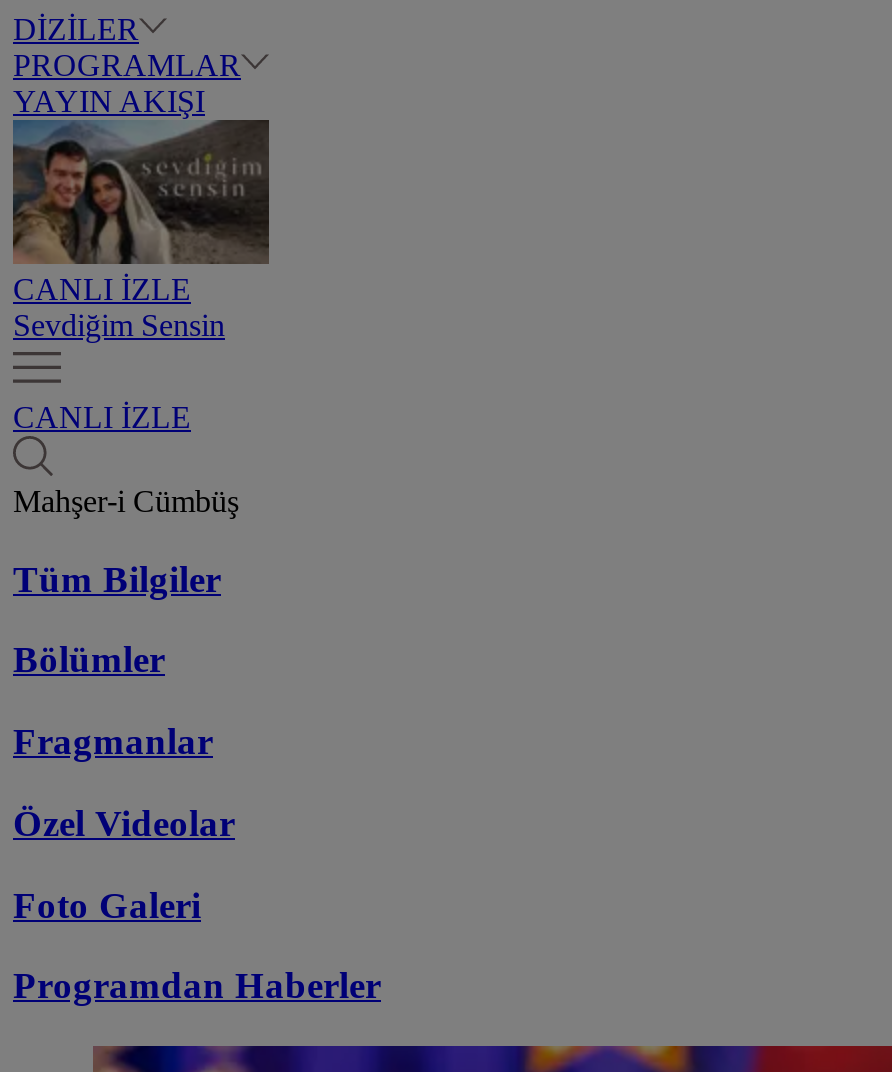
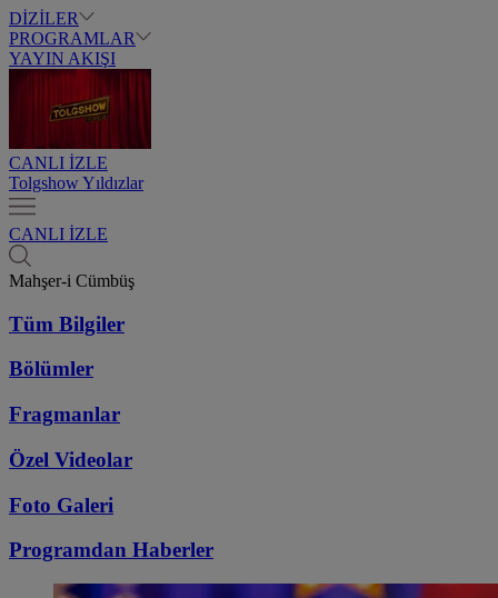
- [image]
- Sevdiğim Sensin
+ [image]
+ Tolgshow Yıldızlar
